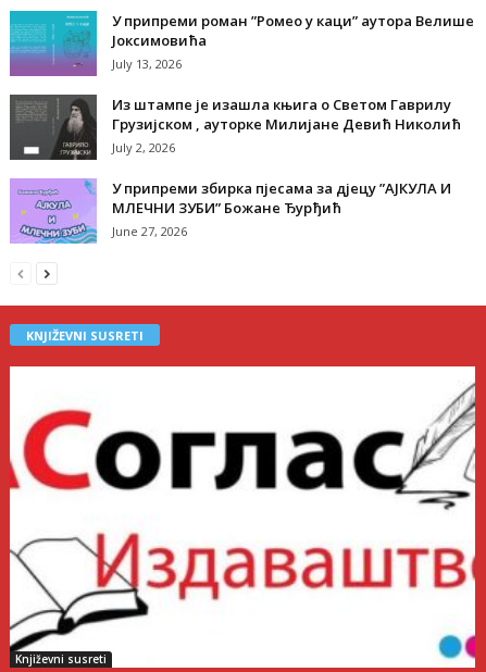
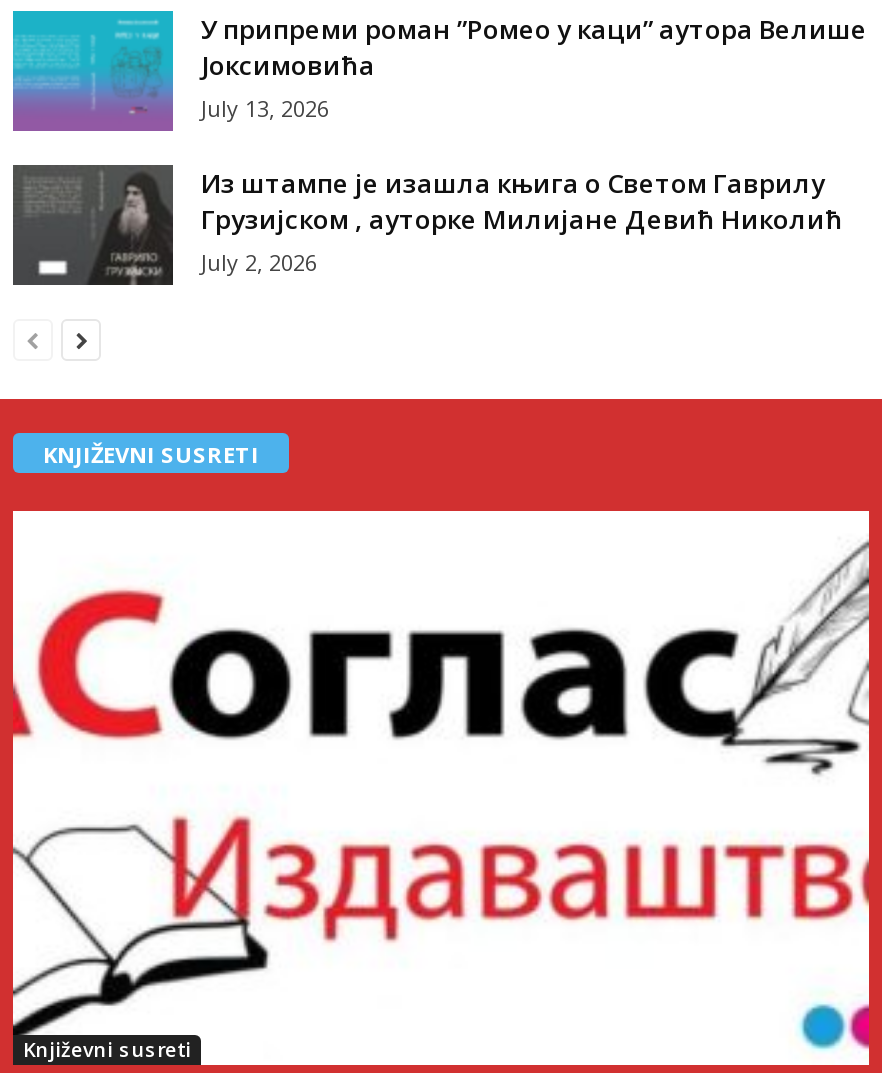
- [image]
- У припреми збирка пјесама за дјецу ”АЈКУЛА И
- МЛЕЧНИ ЗУБИ” Божане Ђурђић
- June 27, 2026
